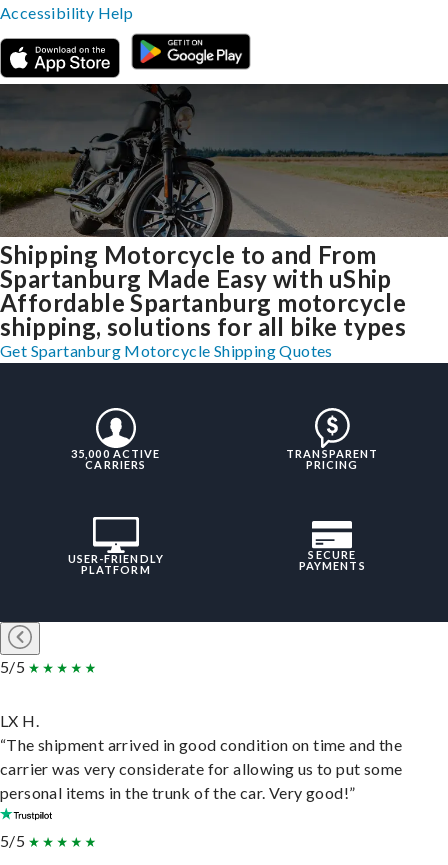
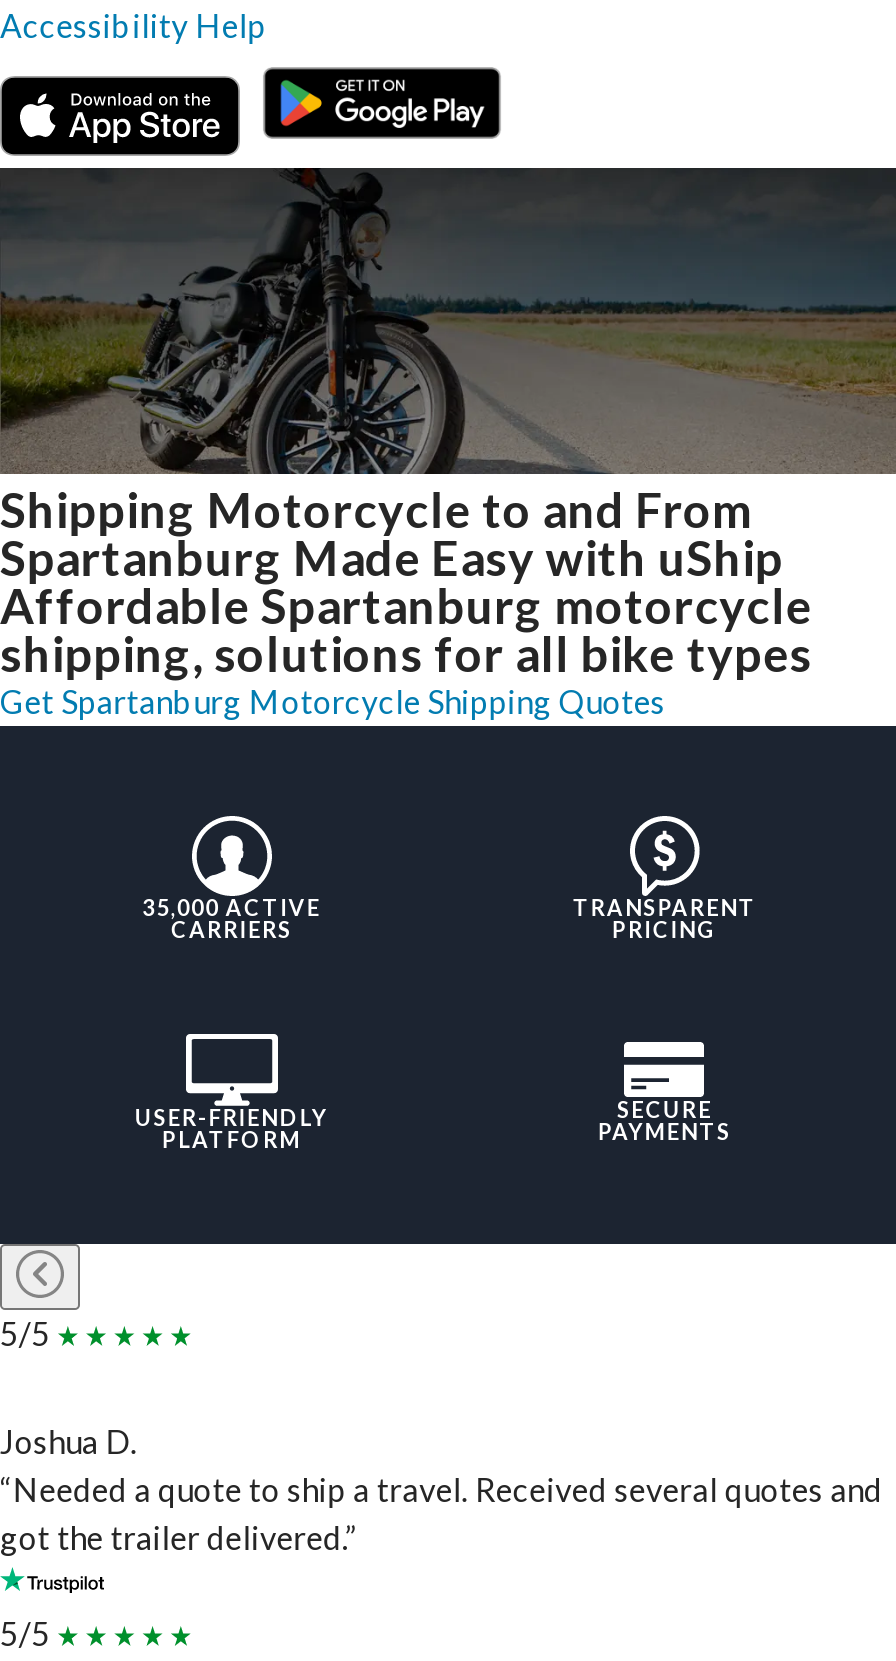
- LX H.
- “The shipment arrived in good condition on time and the
- carrier was very considerate for allowing us to put some
- personal items in the trunk of the car. Very good!”
+ Joshua D.
+ “Needed a quote to ship a travel. Received several quotes and
+ got the trailer delivered.”
